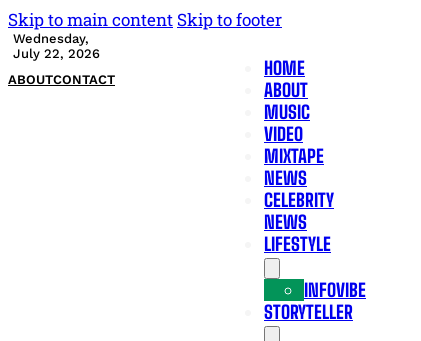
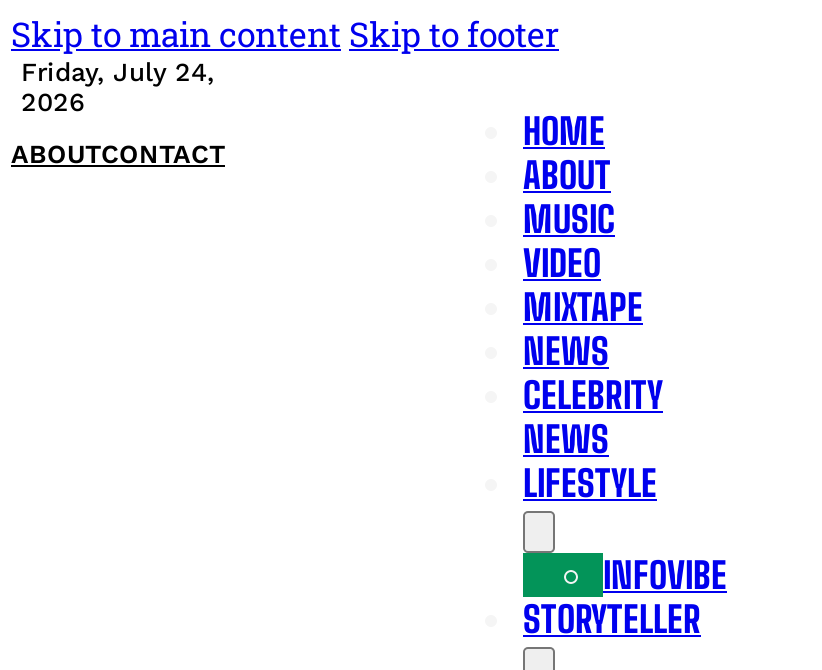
- Wednesday,
- July 22, 2026
+ Friday, July 24,
+ 2026
